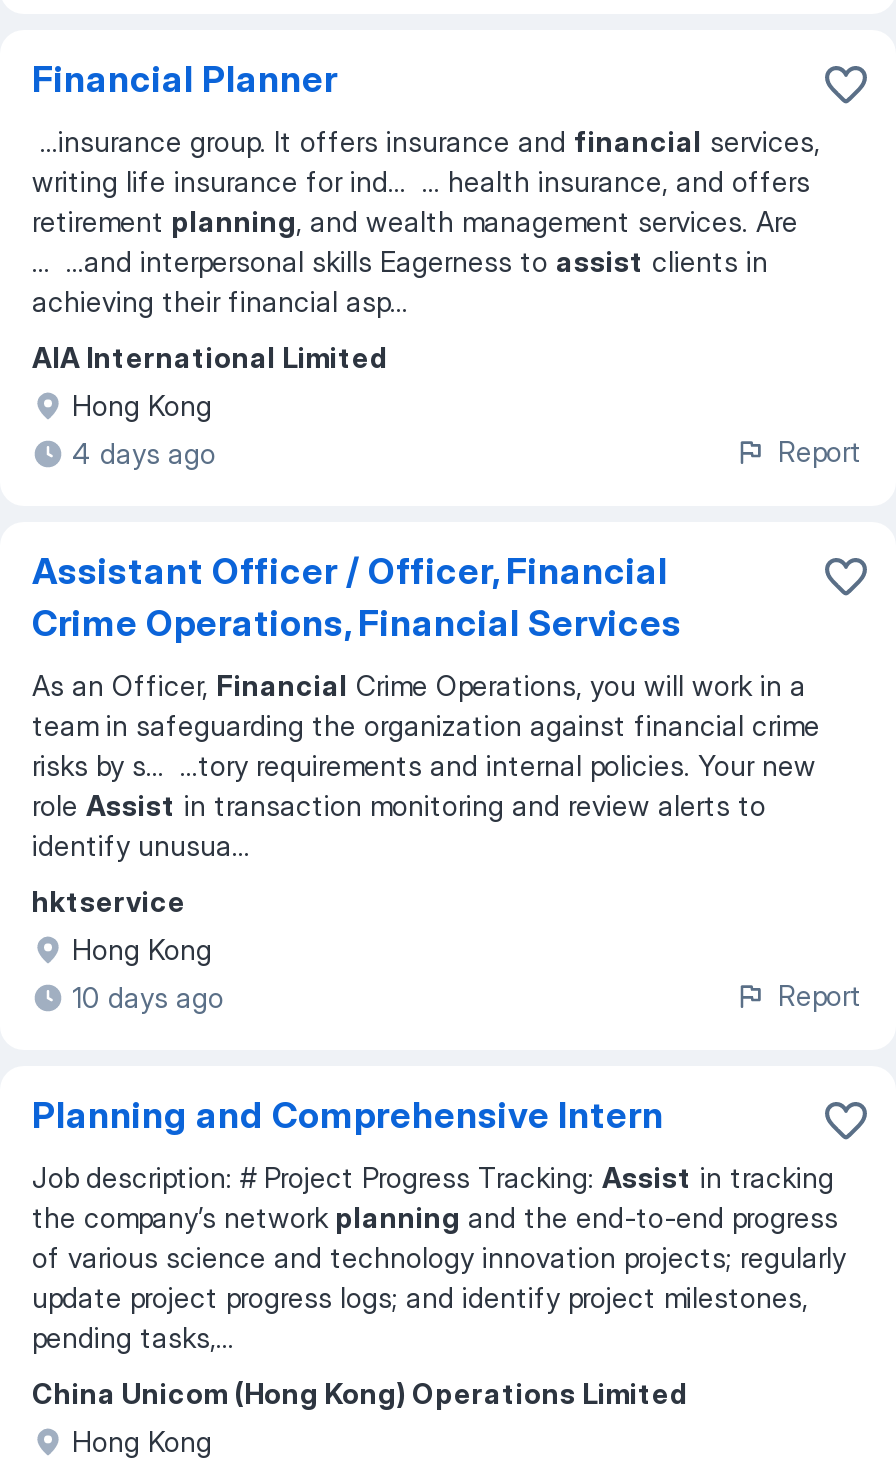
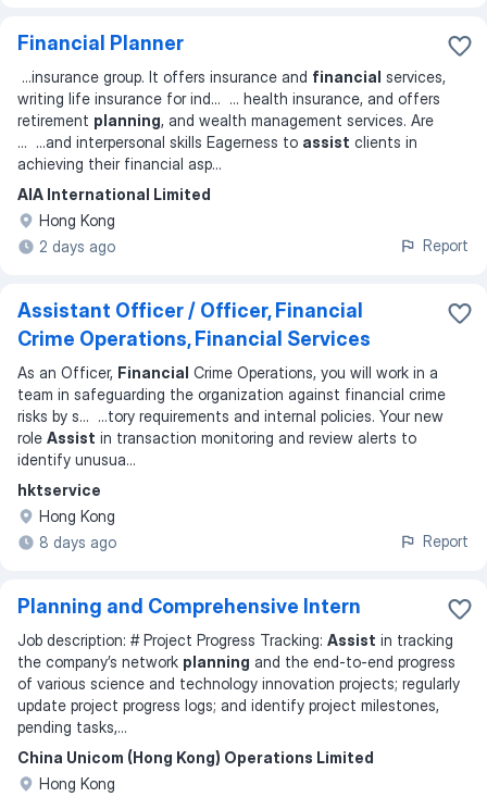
- 4 days ago
+ 2 days ago

- 10 days ago
+ 8 days ago
